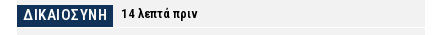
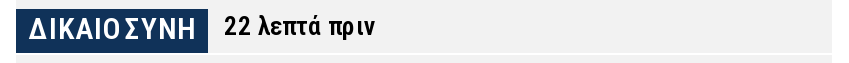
- ΔΙΚΑΙΟΣΥΝΗ 14 λεπτά πριν
+ ΔΙΚΑΙΟΣΥΝΗ 22 λεπτά πριν
